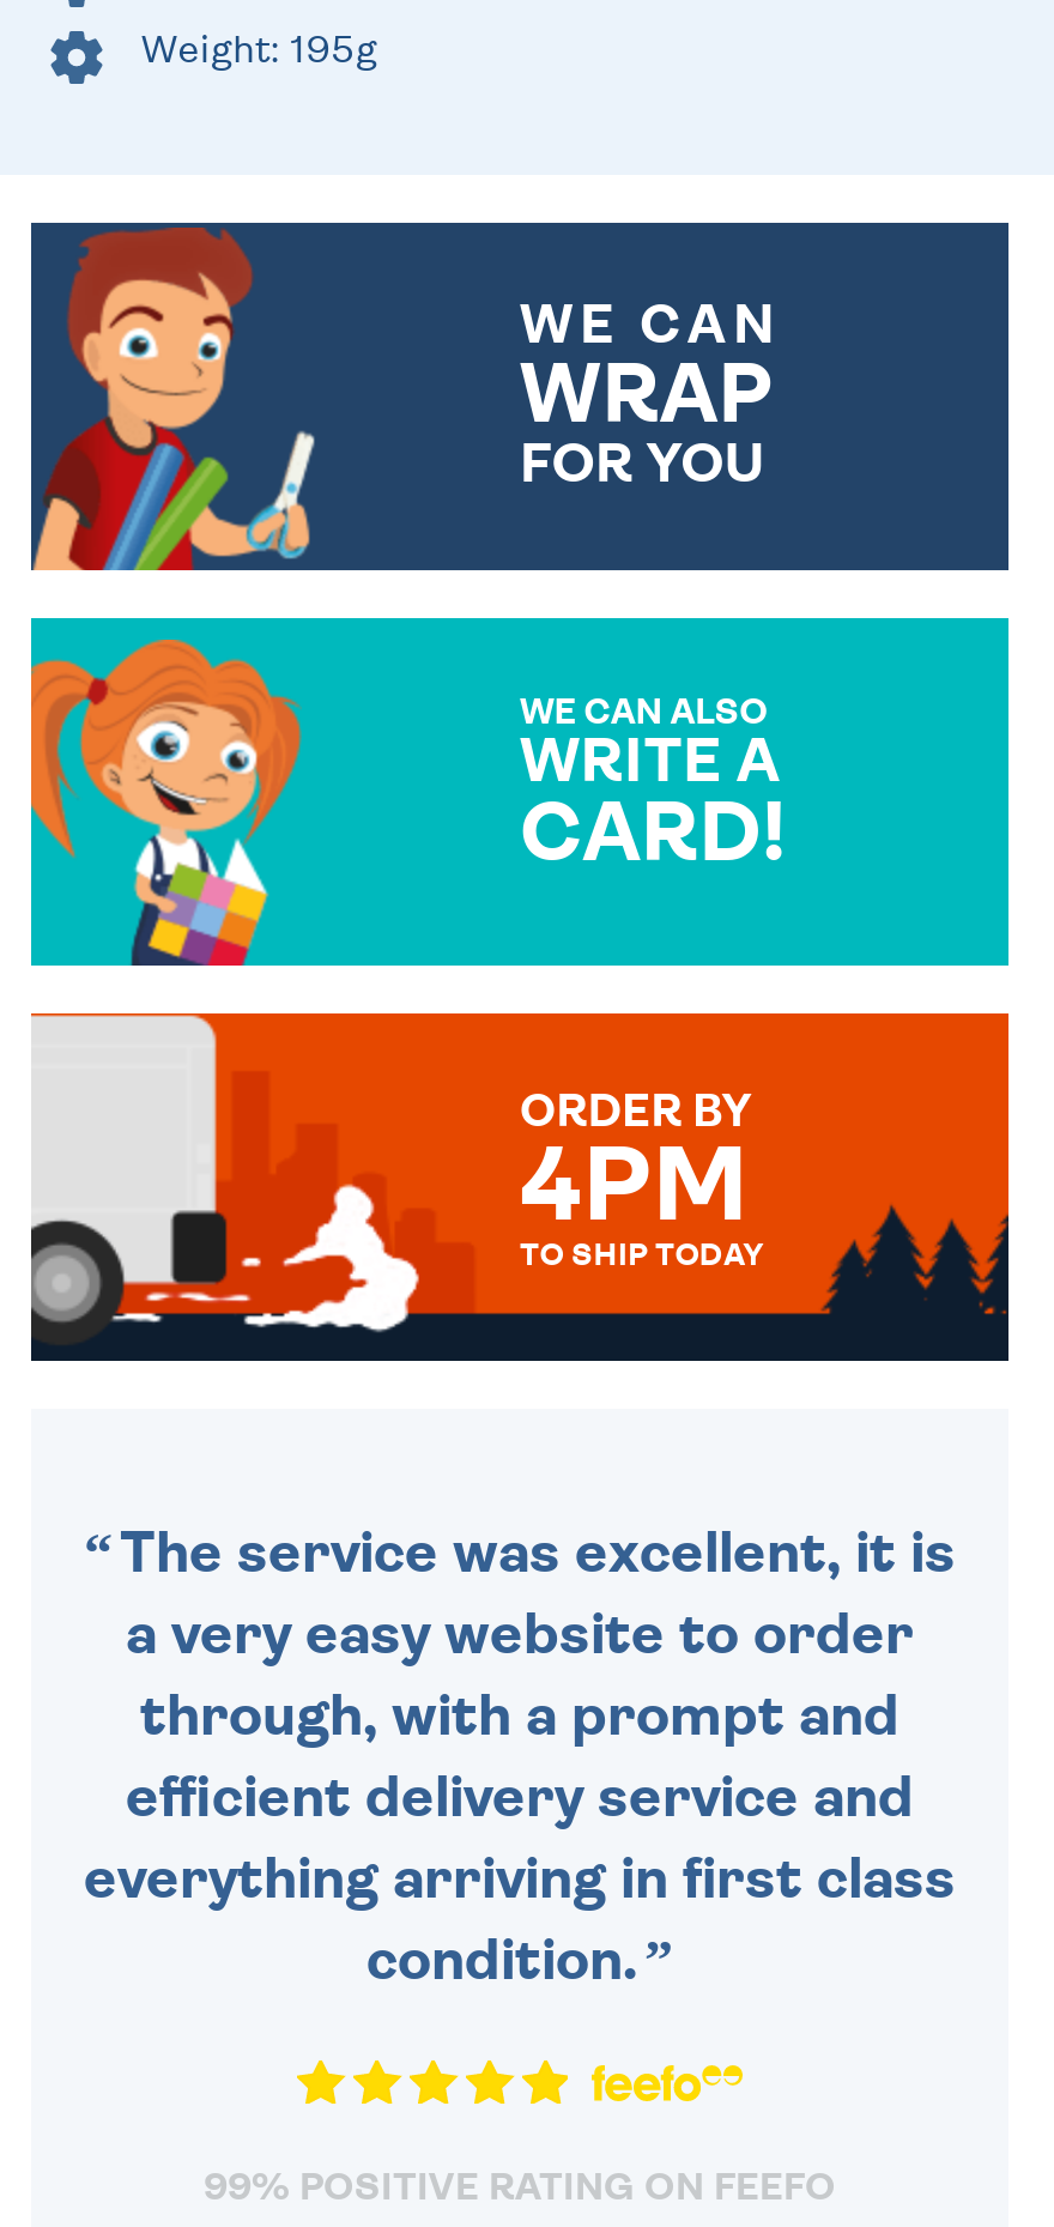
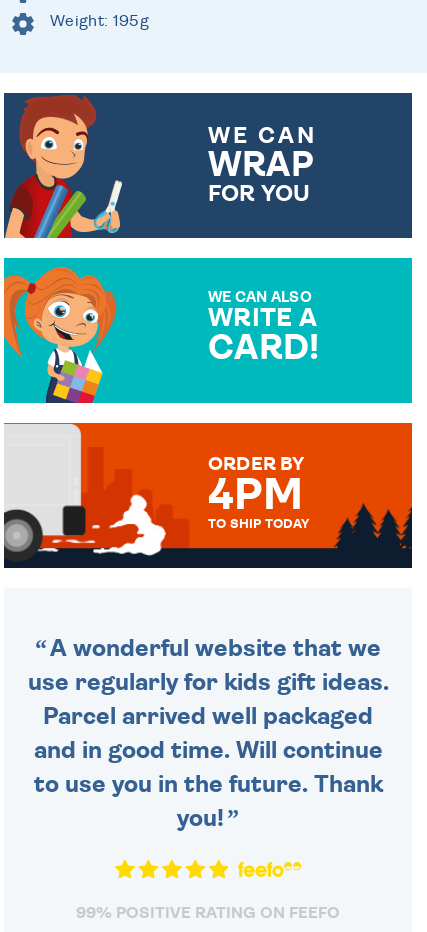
- The service was excellent, it is
- a very easy website to order
- through, with a prompt and
- efficient delivery service and
- everything arriving in first class
- condition.
+ A wonderful website that we
+ use regularly for kids gift ideas.
+ Parcel arrived well packaged
+ and in good time. Will continue
+ to use you in the future. Thank
+ you!
